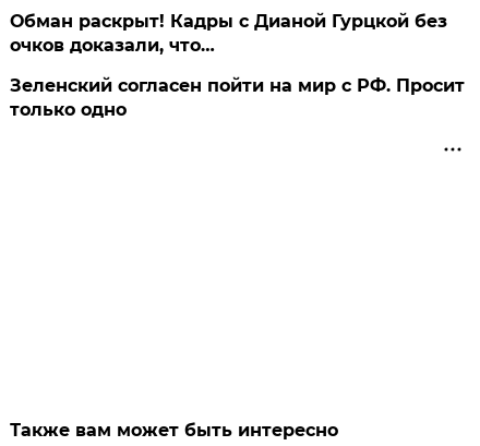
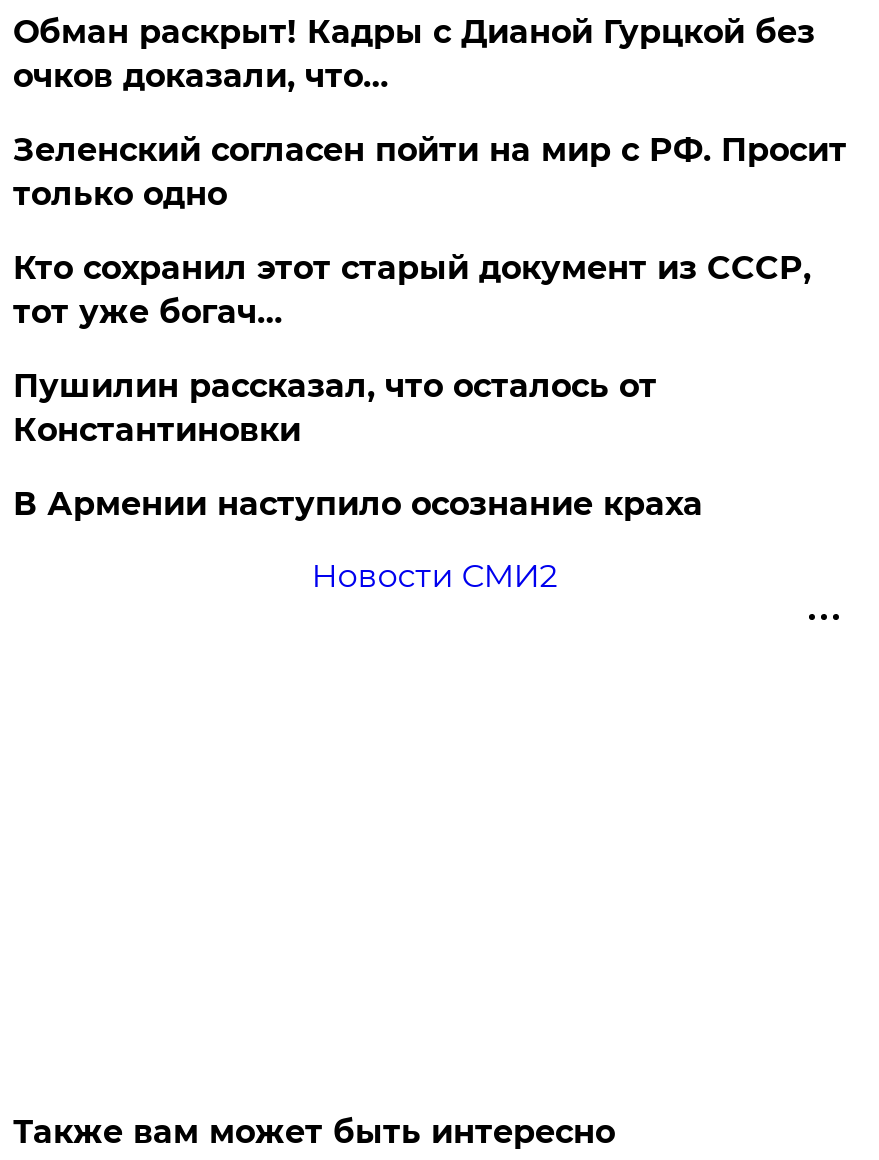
+ Кто сохранил этот старый документ из СССР,
+ тот уже богач…
+ Пушилин рассказал, что осталось от
+ Константиновки
+ В Армении наступило осознание краха
+ Новости СМИ2
